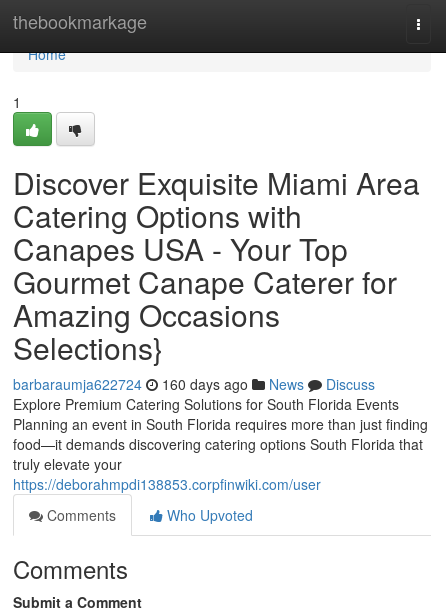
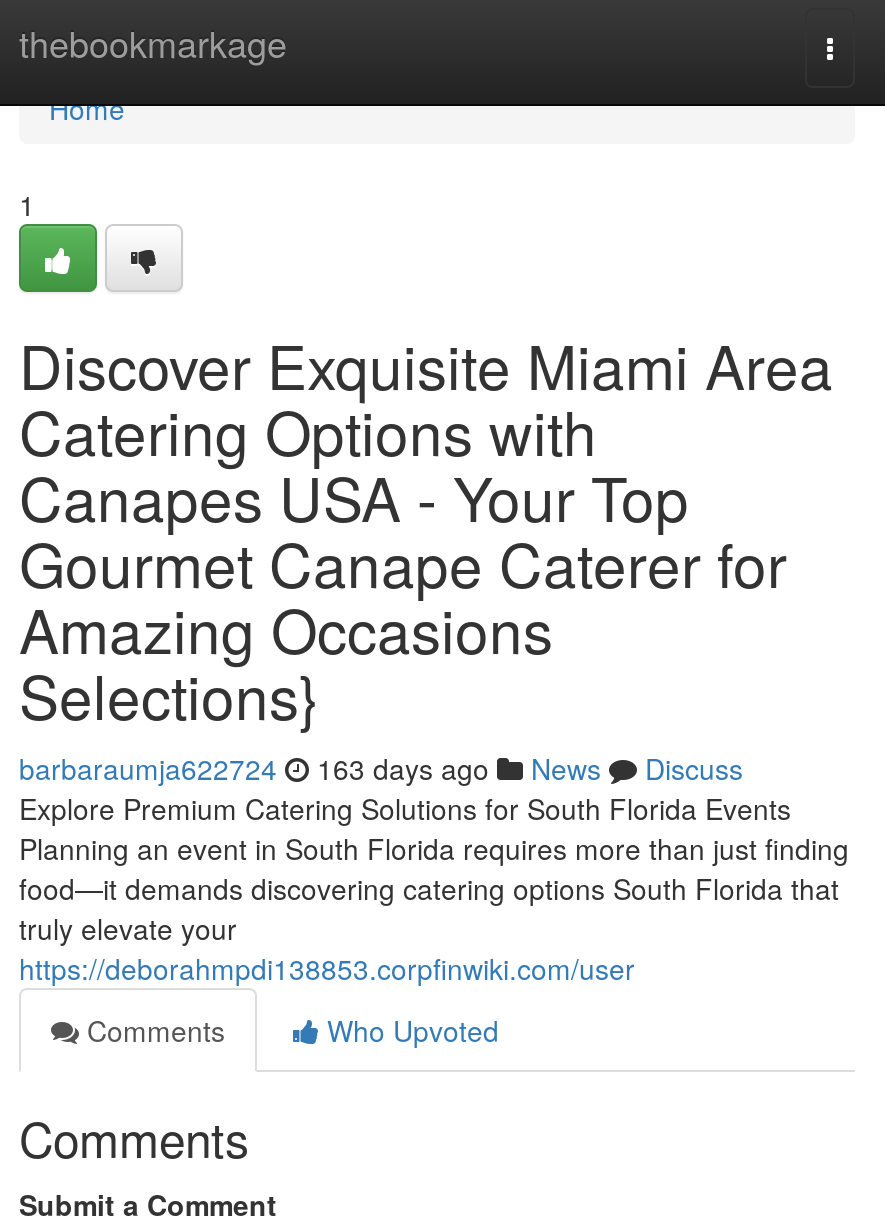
- barbaraumja622724 160 days ago News Discuss
+ barbaraumja622724 163 days ago News Discuss
